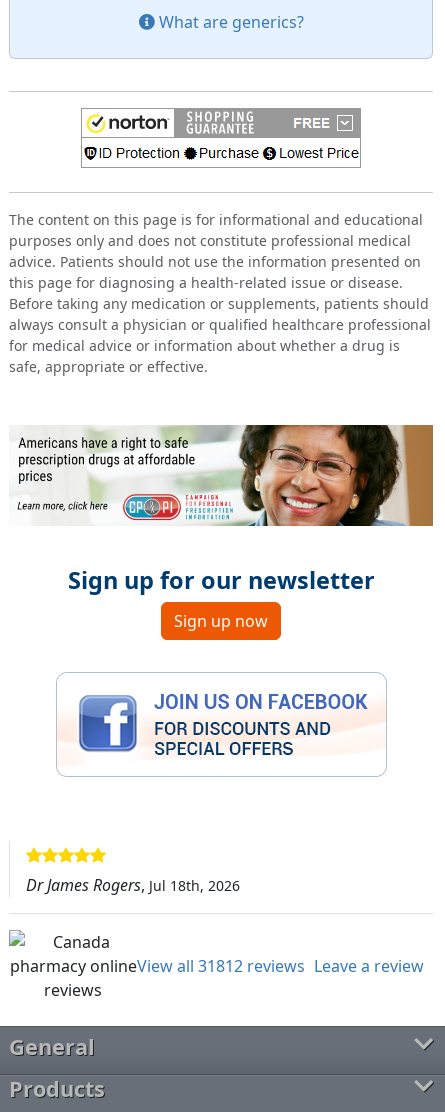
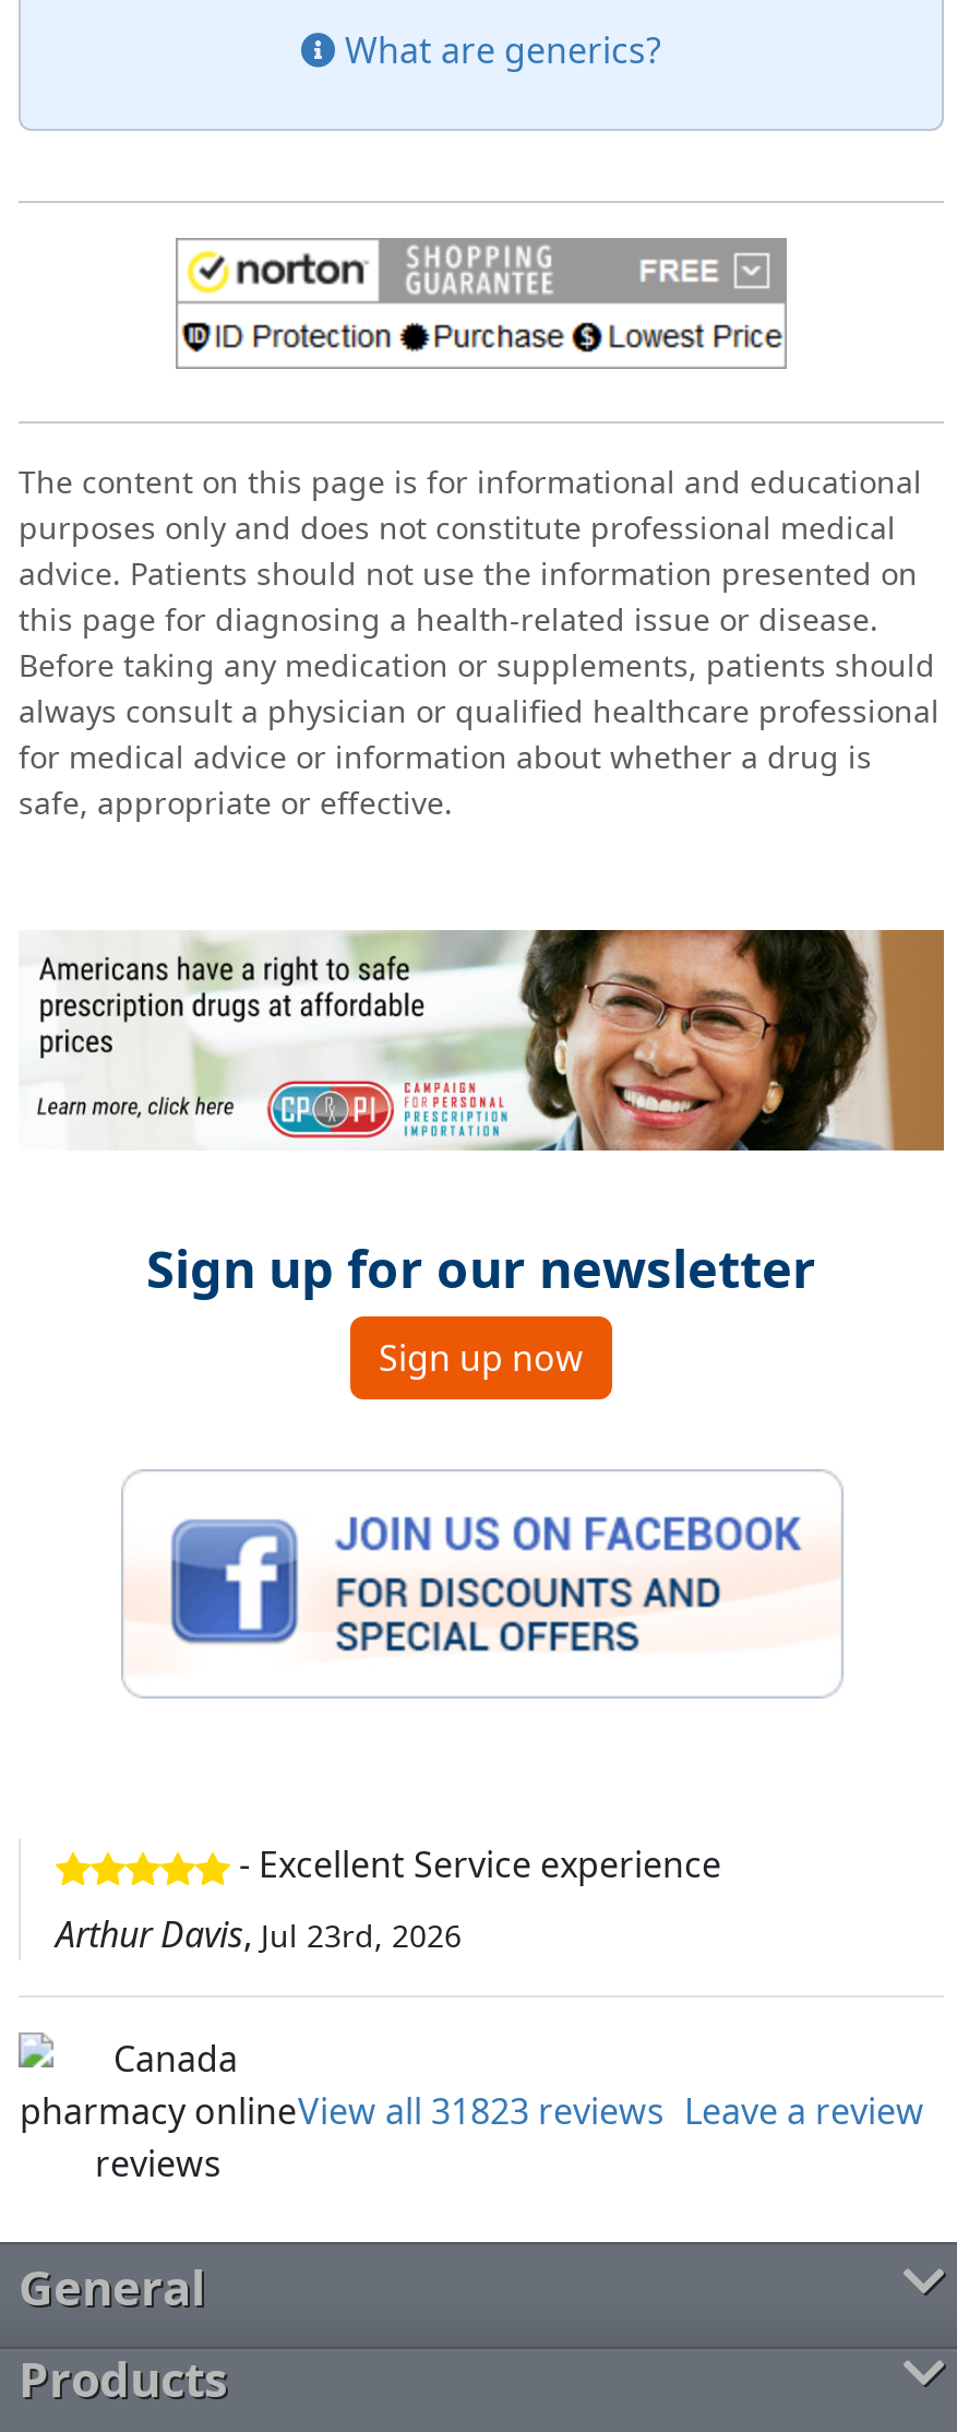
- Dr James Rogers, Jul 18th, 2026
+ - Excellent Service experience
+ Arthur Davis, Jul 23rd, 2026

- View all 31812 reviews Leave a review
+ View all 31823 reviews Leave a review
